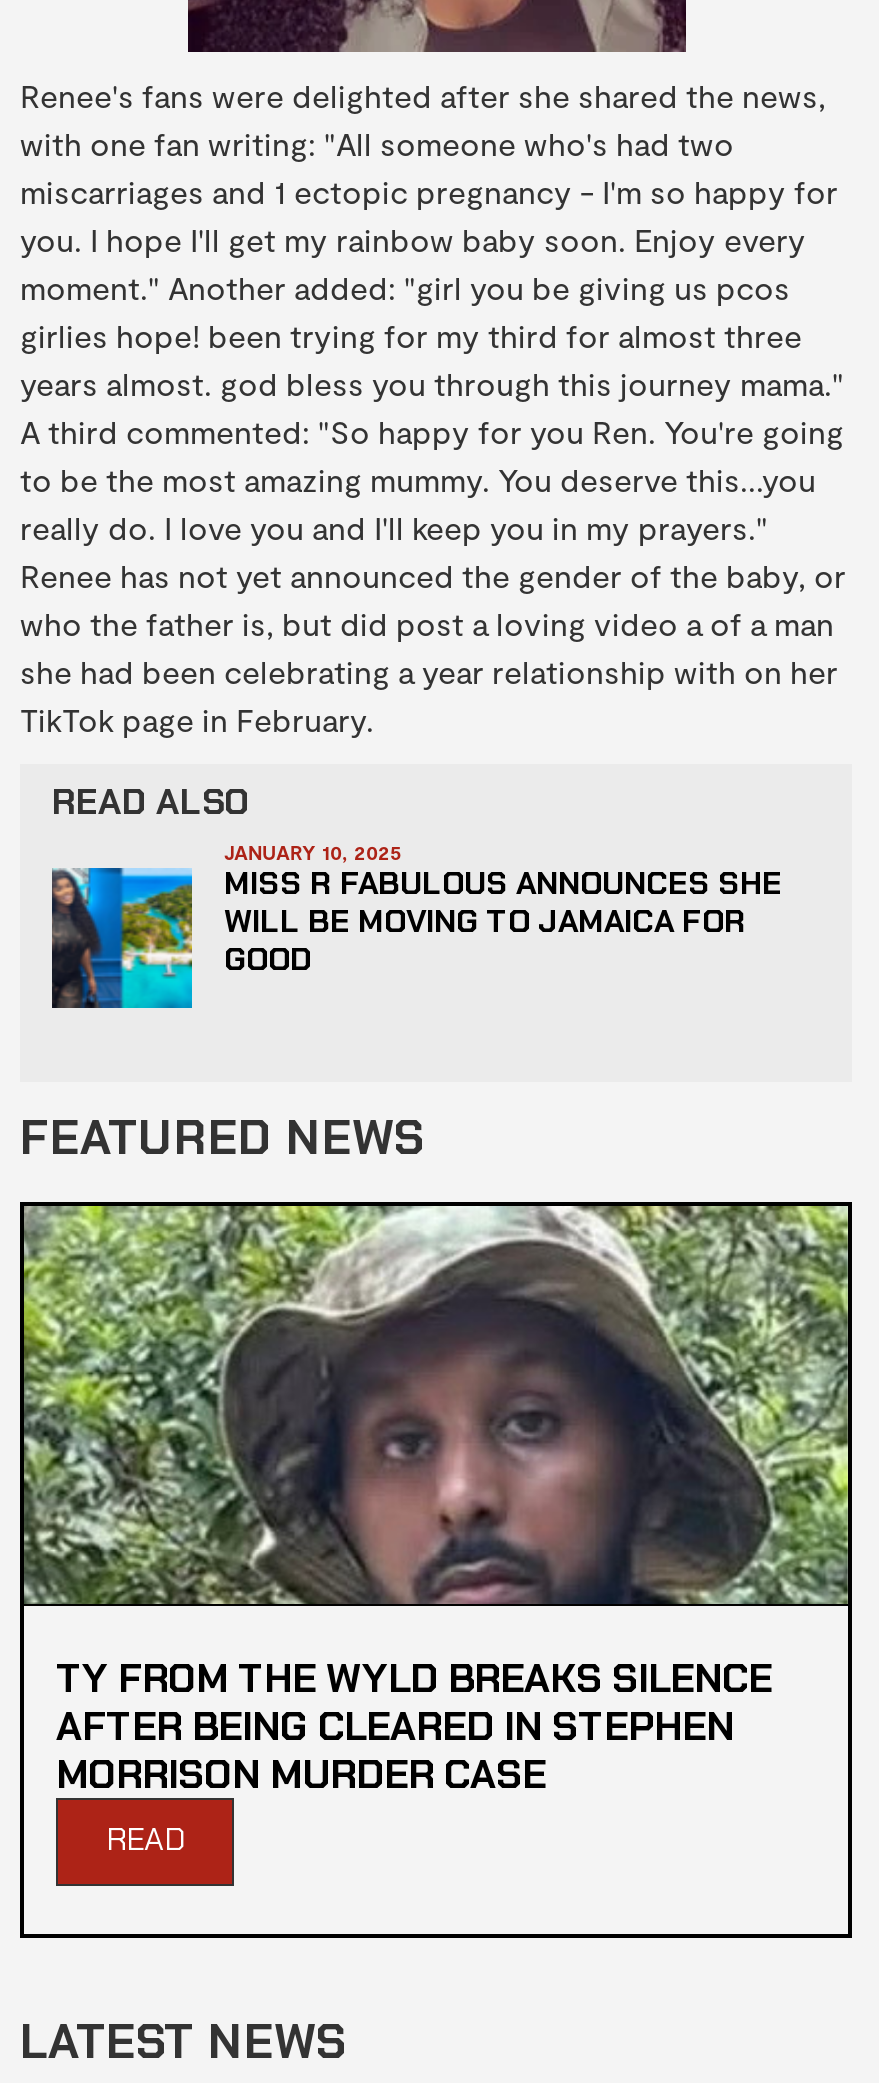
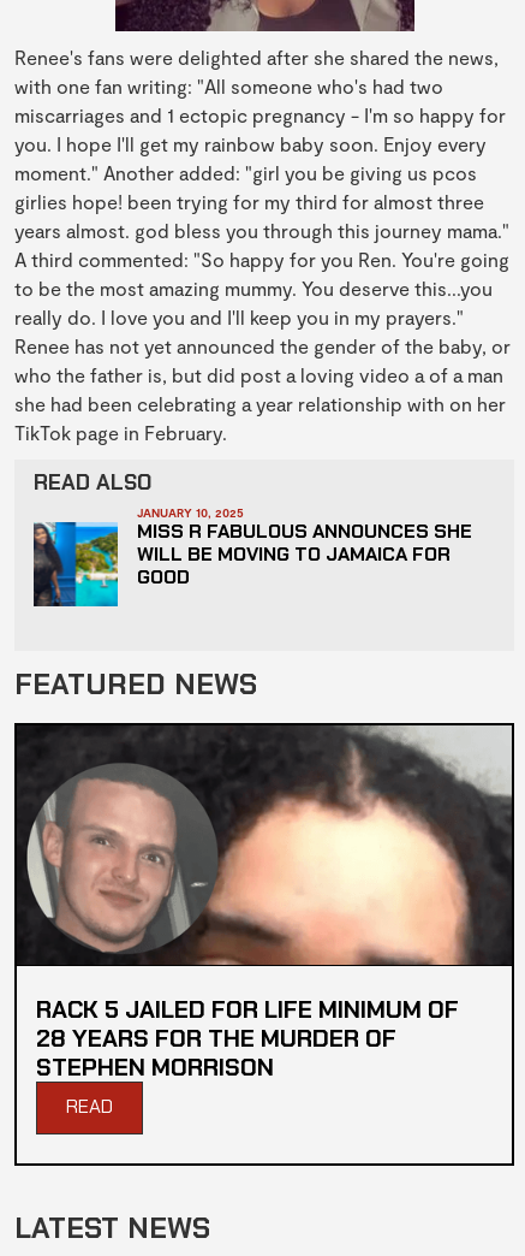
- [image]
- TY FROM THE WYLD BREAKS SILENCE
- AFTER BEING CLEARED IN STEPHEN
- MORRISON MURDER CASE
+ [image]
+ RACK 5 JAILED FOR LIFE MINIMUM OF
+ 28 YEARS FOR THE MURDER OF
+ STEPHEN MORRISON
